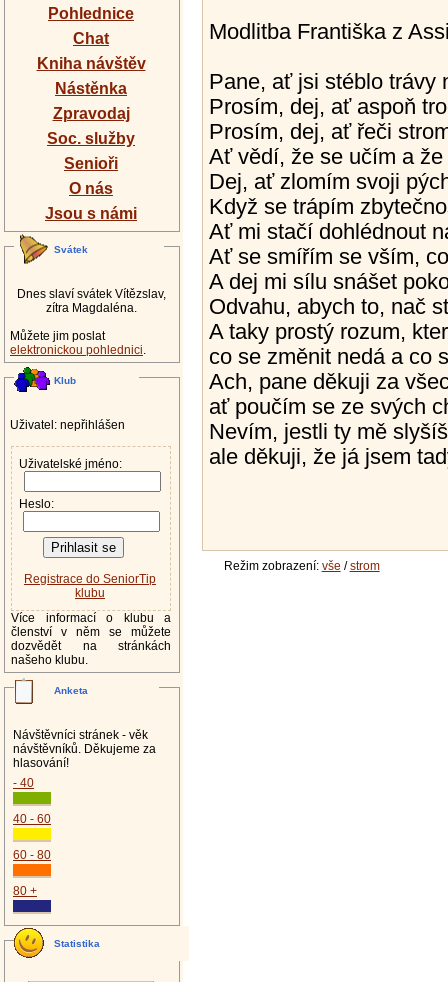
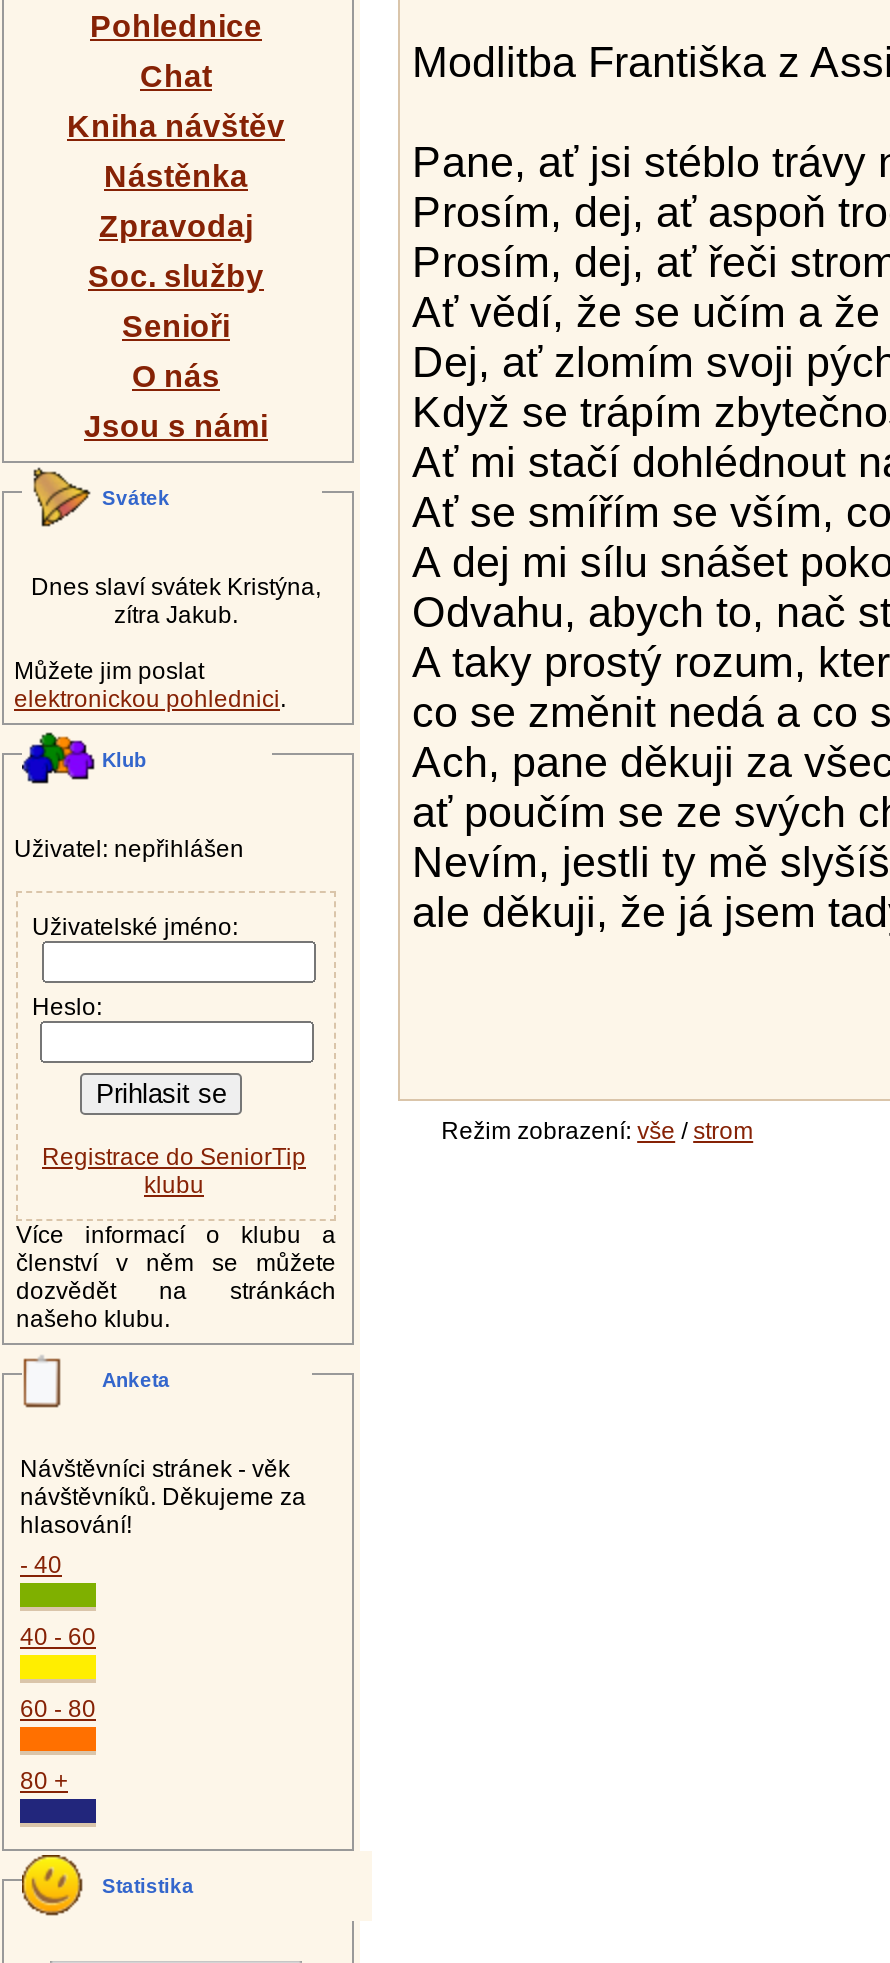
- Dnes slaví svátek Vítězslav,
+ Dnes slaví svátek Kristýna,

- zítra Magdaléna.
+ zítra Jakub.
